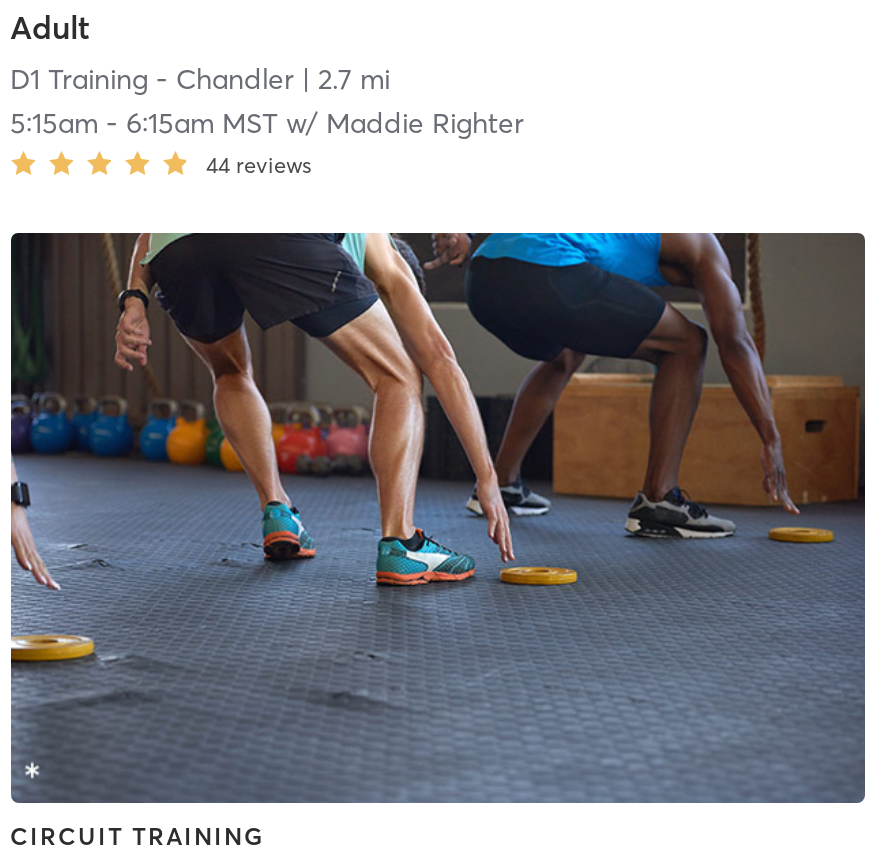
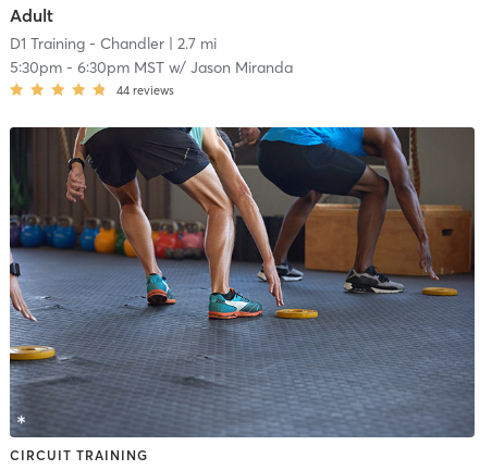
- 5:15am - 6:15am MST w/ Maddie Righter
+ 5:30pm - 6:30pm MST w/ Jason Miranda
